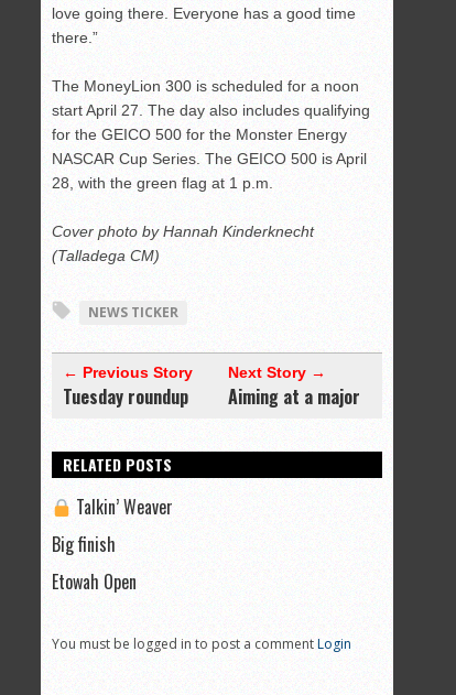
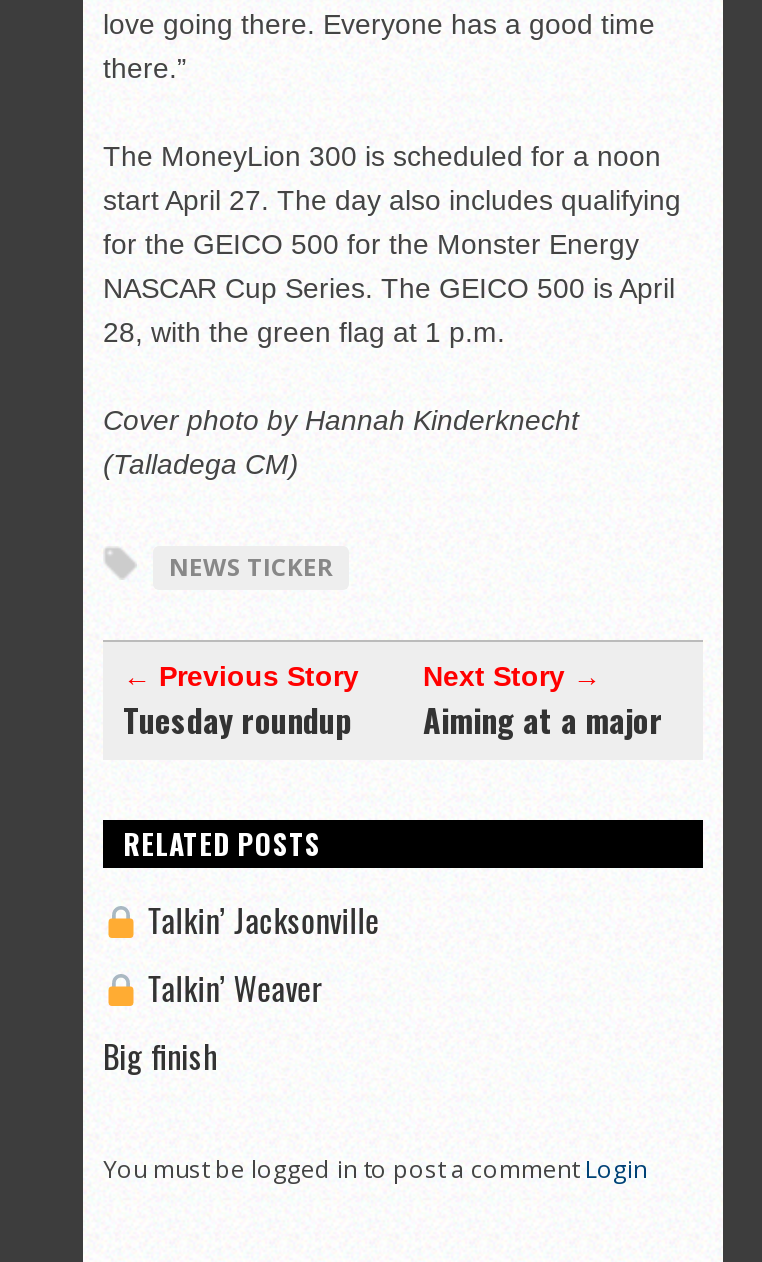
+ Talkin’ Jacksonville

moved down: Talkin’ Weaver | Big finish

- Etowah Open
